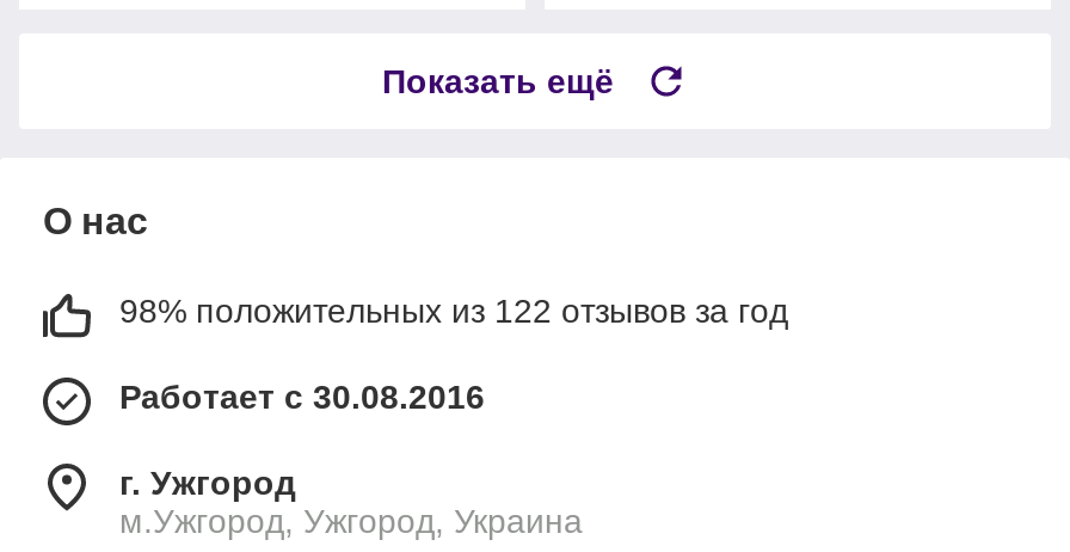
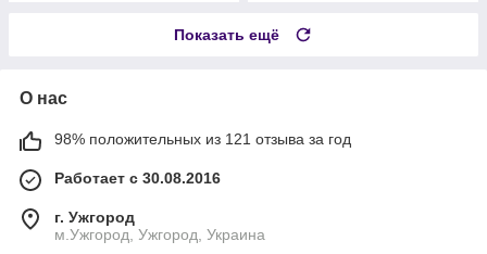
- 98% положительных из 122 отзывов за год
+ 98% положительных из 121 отзыва за год
